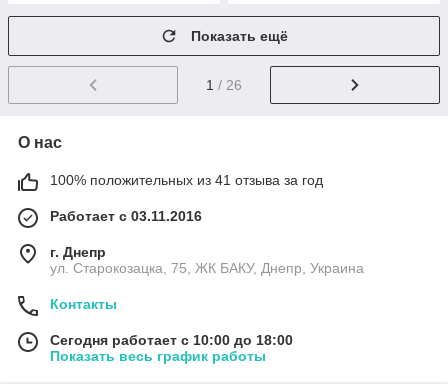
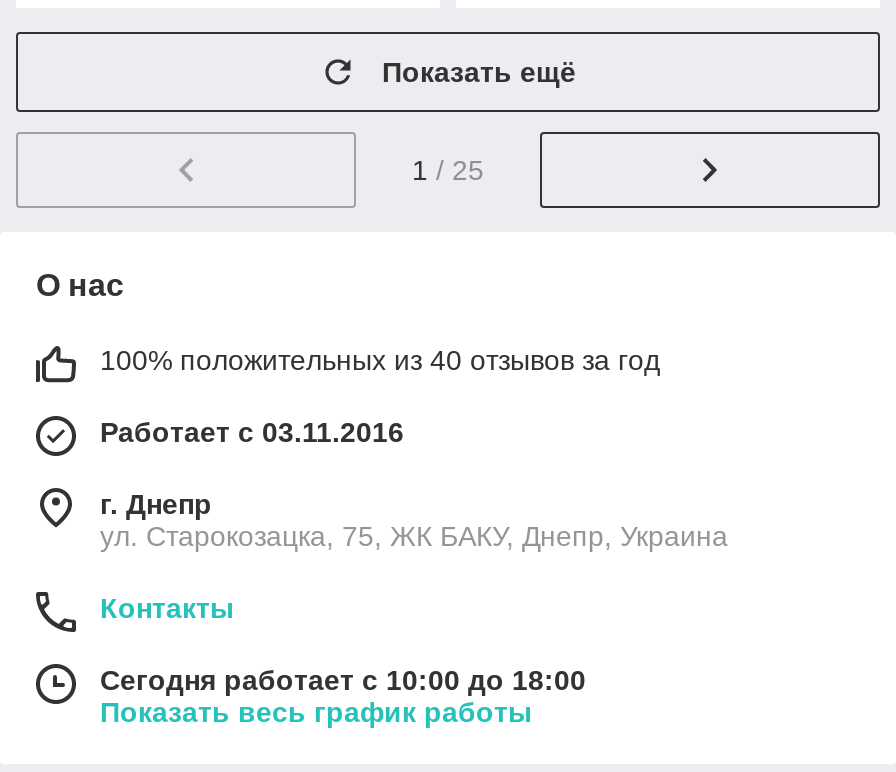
- 1 / 26
+ 1 / 25

- 100% положительных из 41 отзыва за год
+ 100% положительных из 40 отзывов за год
